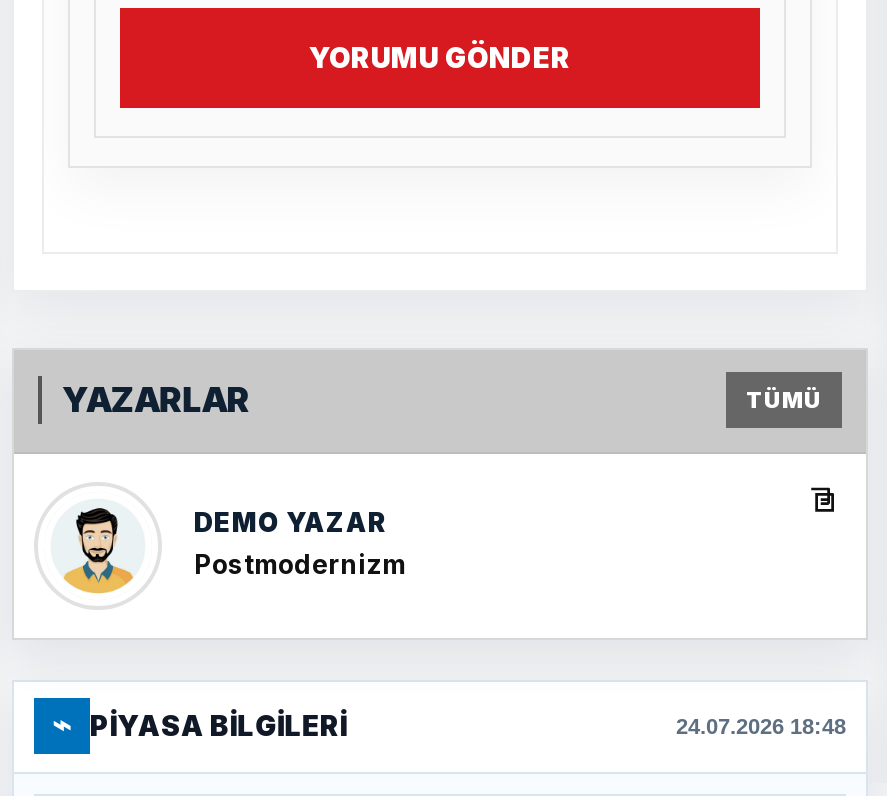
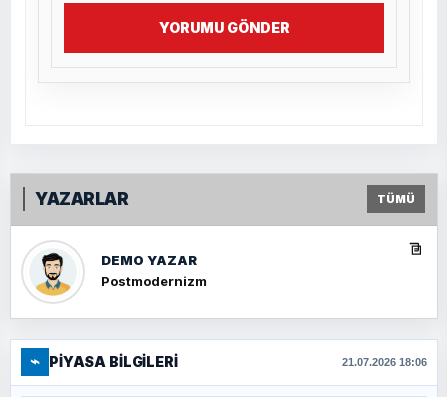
- 24.07.2026 18:48
+ 21.07.2026 18:06
